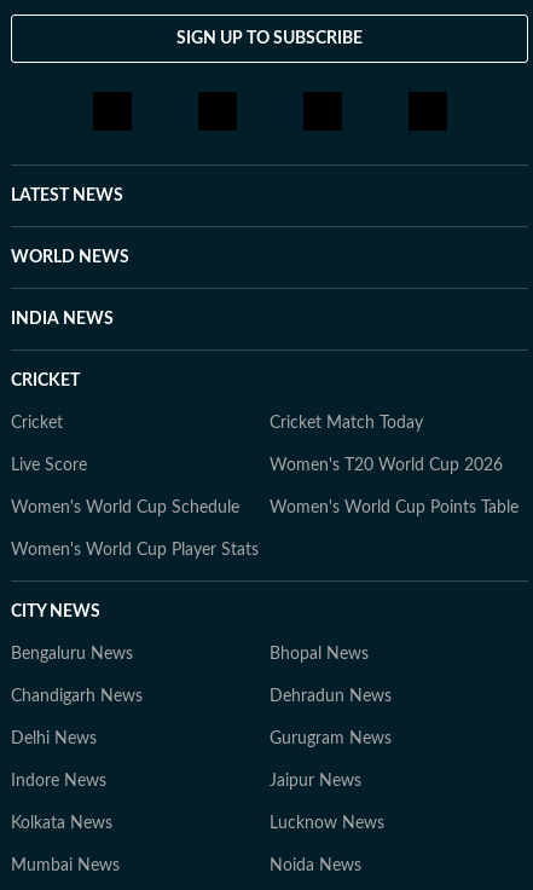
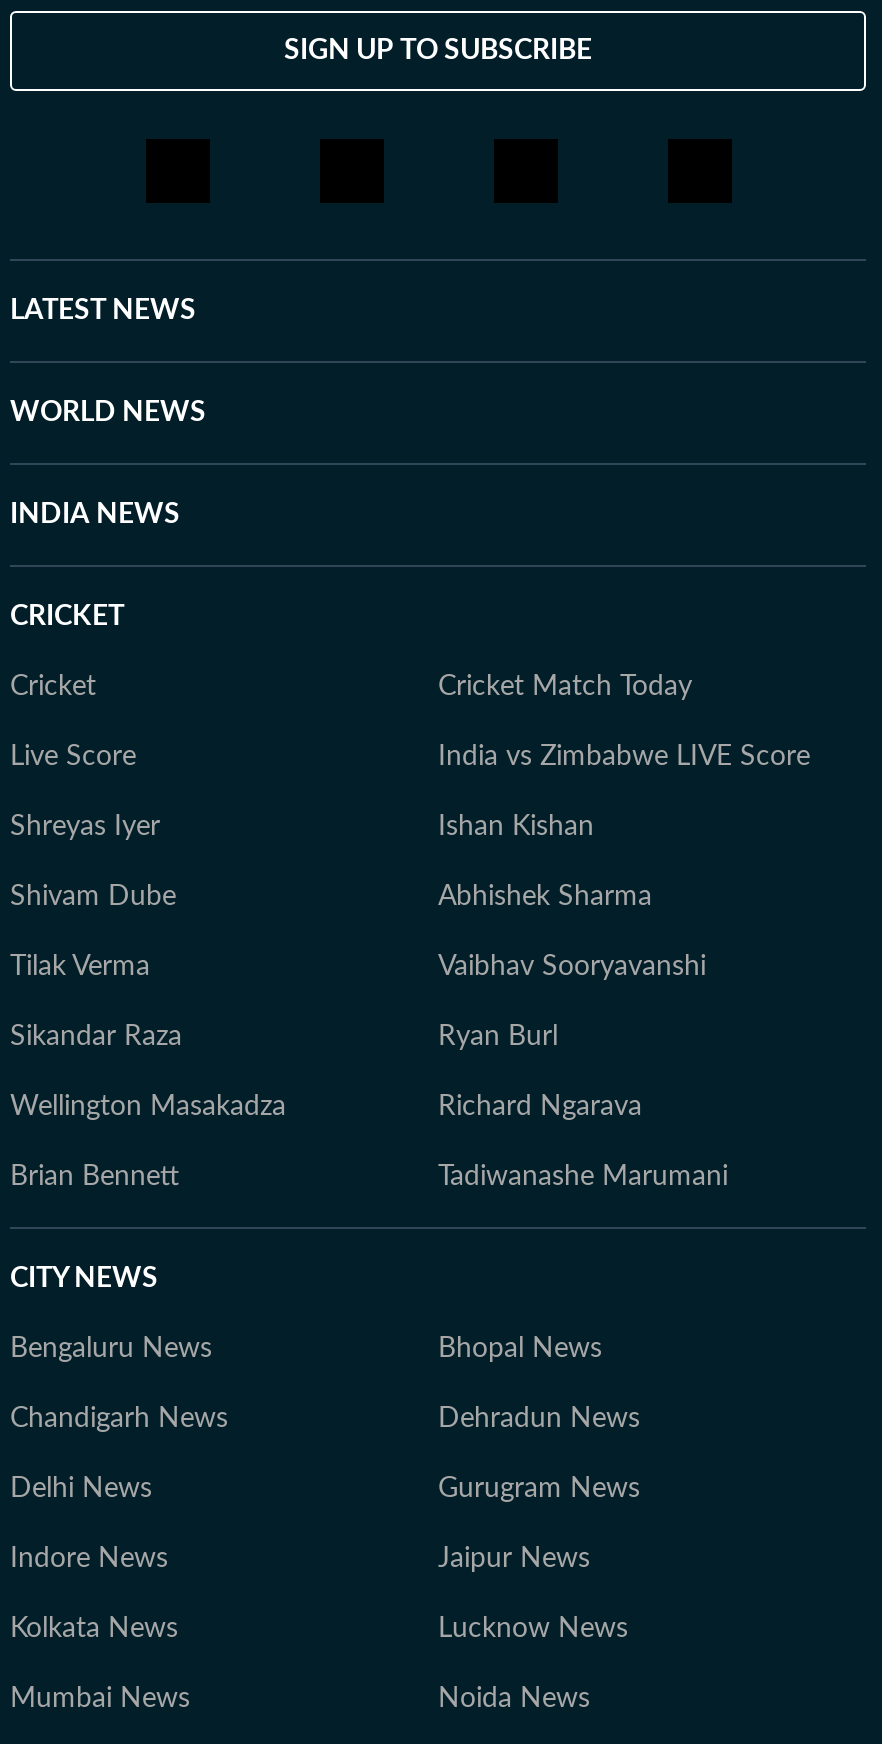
- Women's T20 World Cup 2026
- Women's World Cup Schedule
- Women's World Cup Points Table
- Women's World Cup Player Stats
+ India vs Zimbabwe LIVE Score
+ Shreyas Iyer
+ Ishan Kishan
+ Shivam Dube
+ Abhishek Sharma
+ Tilak Verma
+ Vaibhav Sooryavanshi
+ Sikandar Raza
+ Ryan Burl
+ Wellington Masakadza
+ Richard Ngarava
+ Brian Bennett
+ Tadiwanashe Marumani
